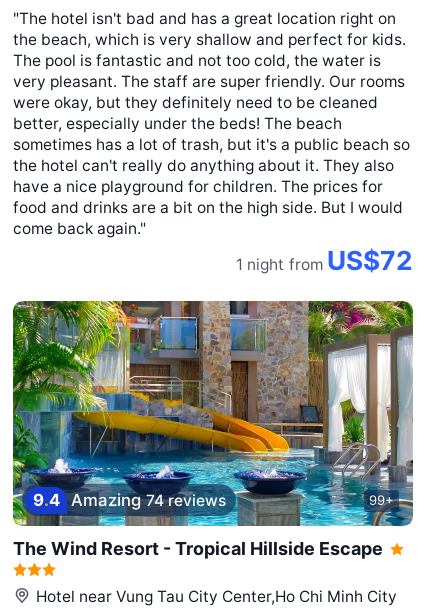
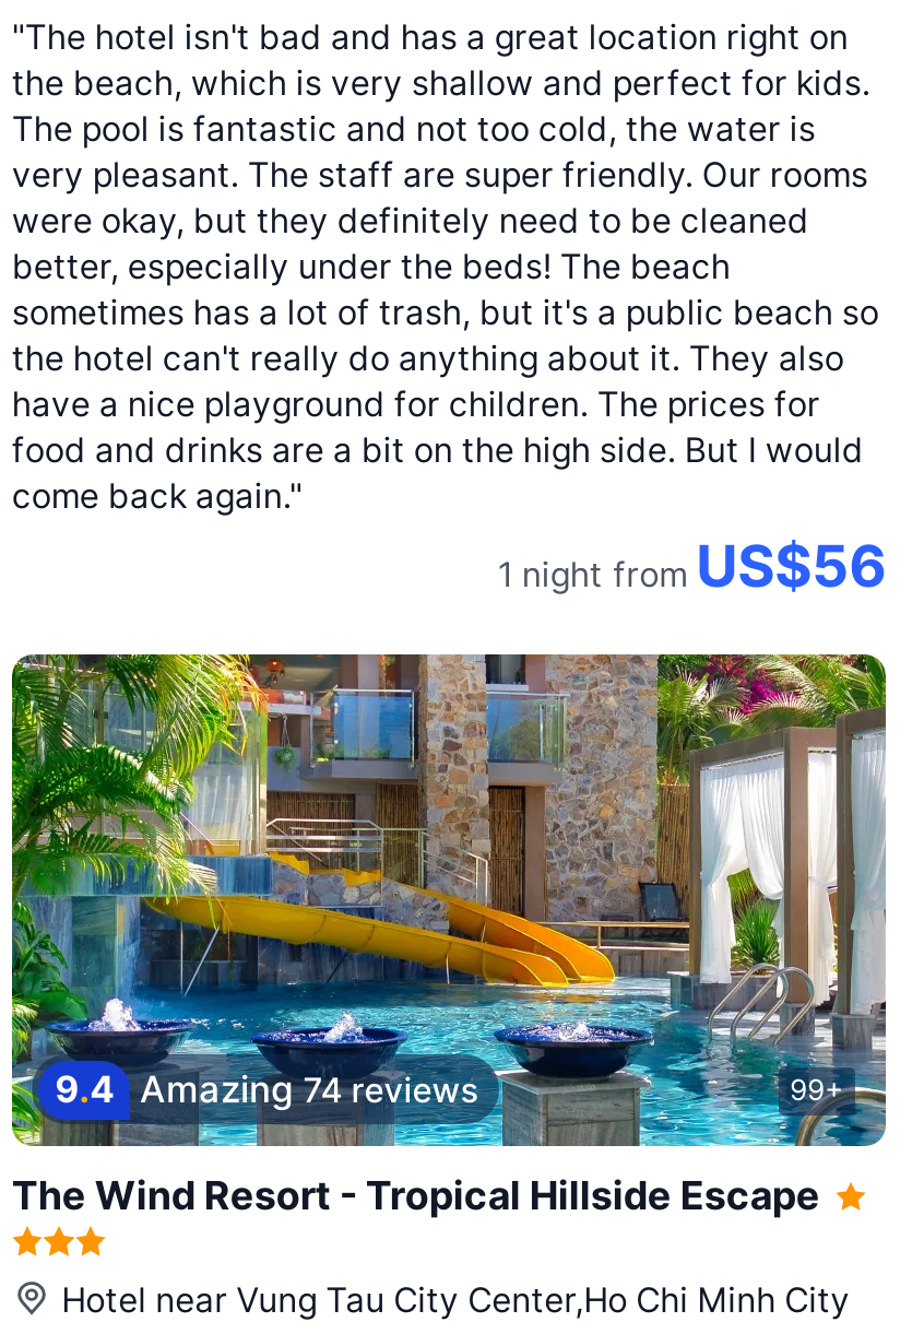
- 1 night from US$72
+ 1 night from US$56
